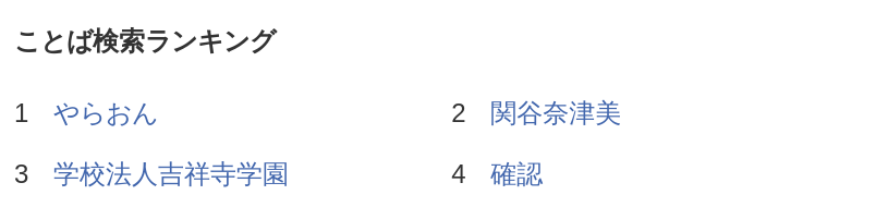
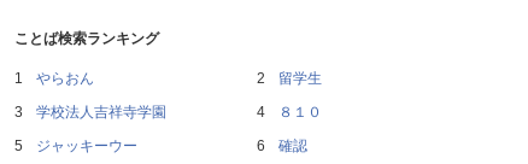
- 関谷奈津美
+ 留学生

+ ８１０
+ ジャッキーウー
